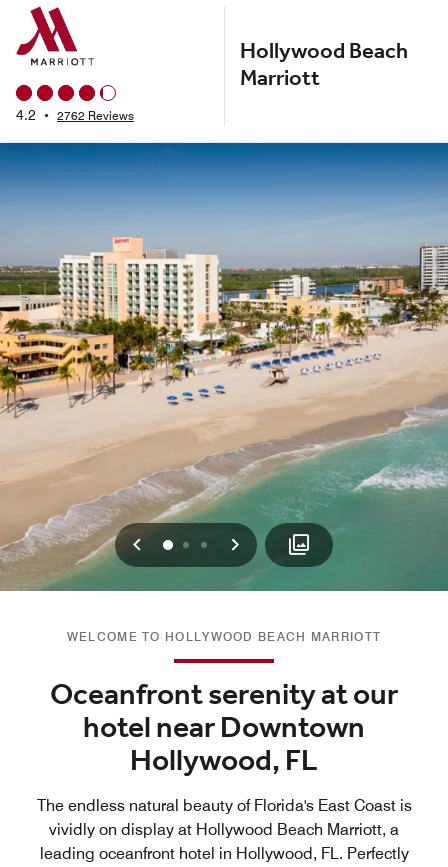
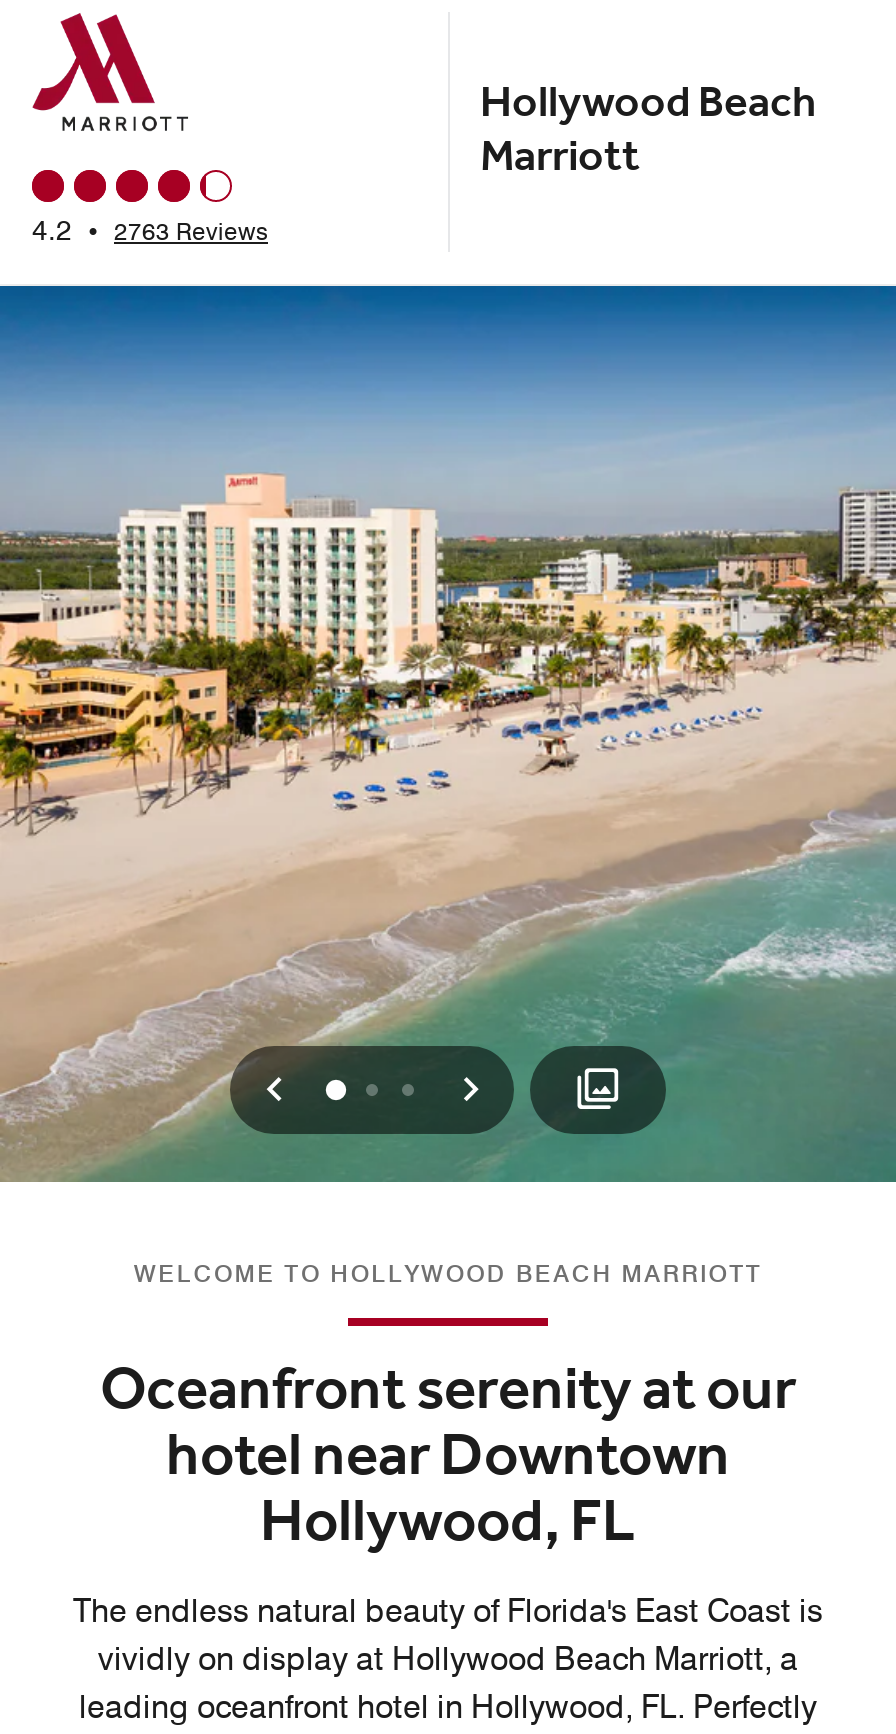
- 4.2 • 2762 Reviews
+ 4.2 • 2763 Reviews
